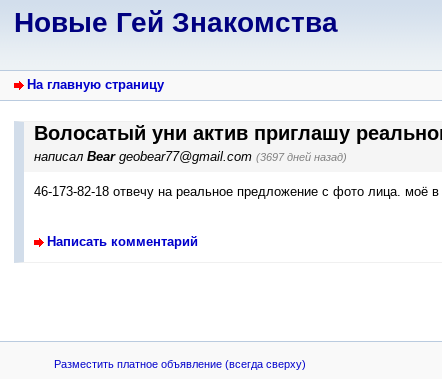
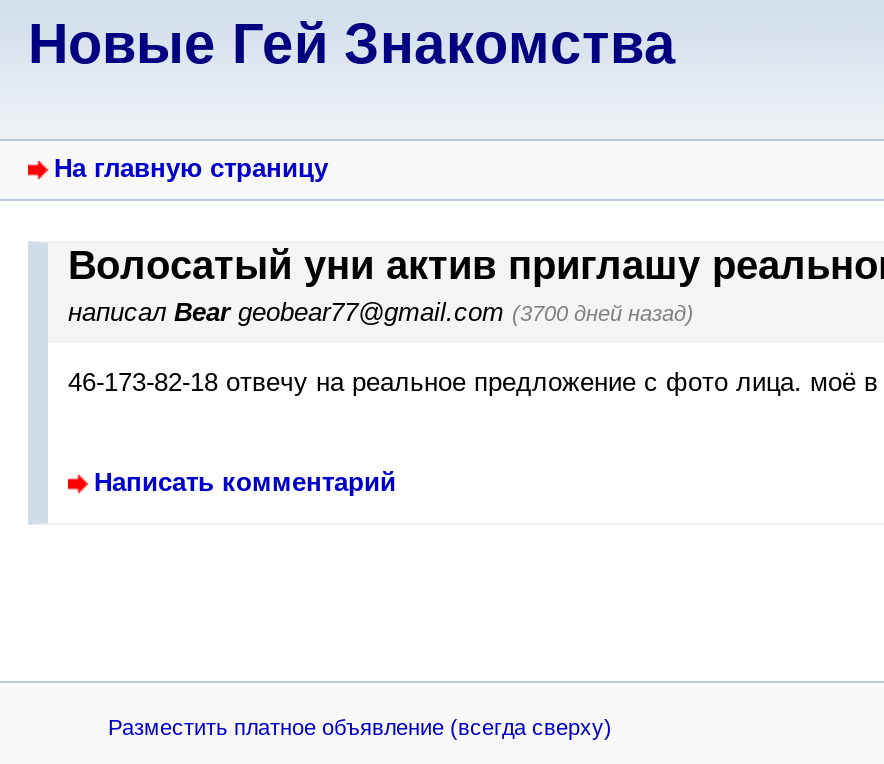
- написал Bear geobear77@gmail.com (3697 дней назад)
+ написал Bear geobear77@gmail.com (3700 дней назад)
